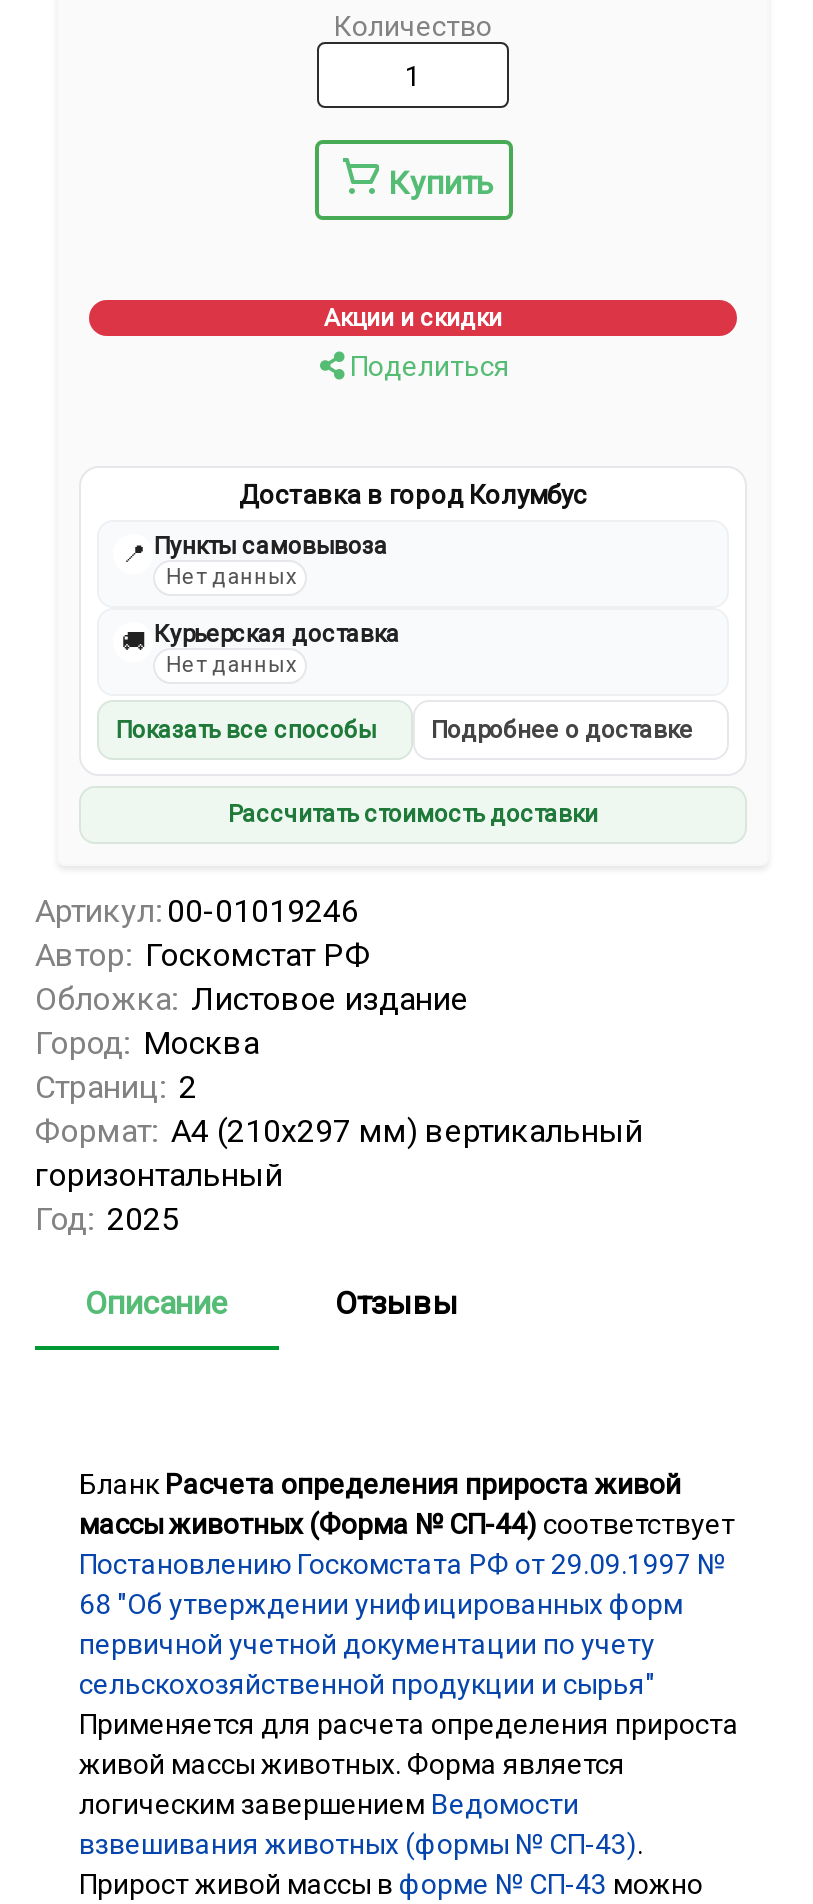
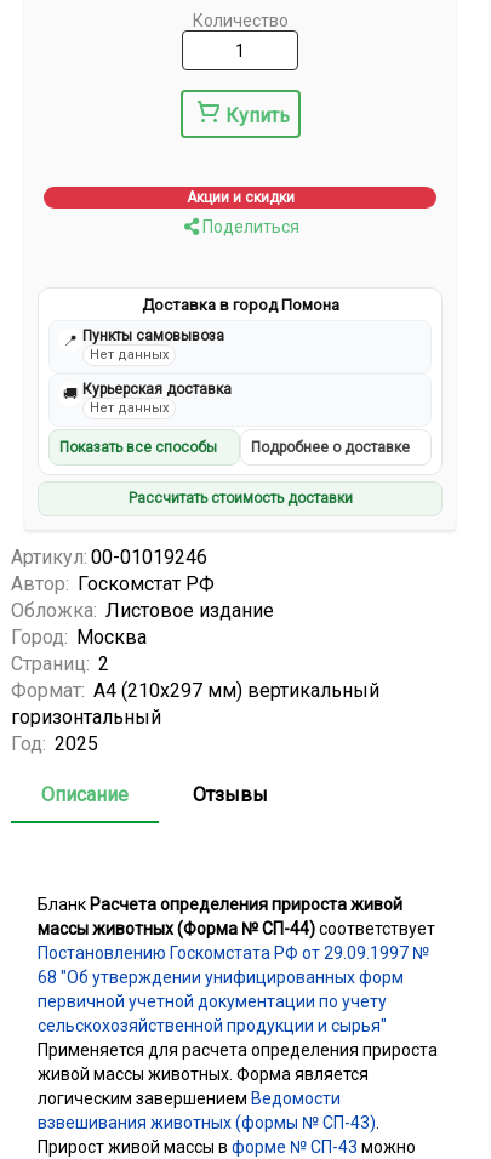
- Доставка в город Колумбус
+ Доставка в город Помона
